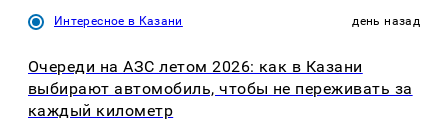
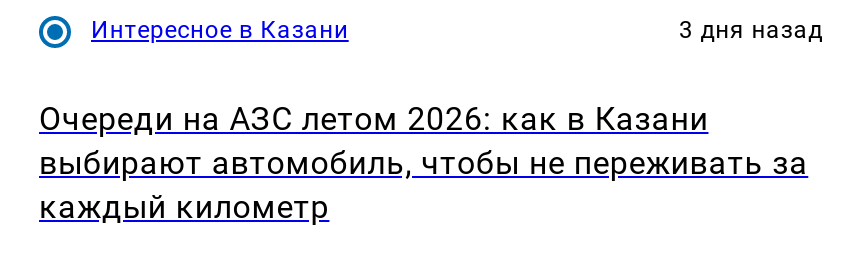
- день назад
+ 3 дня назад
